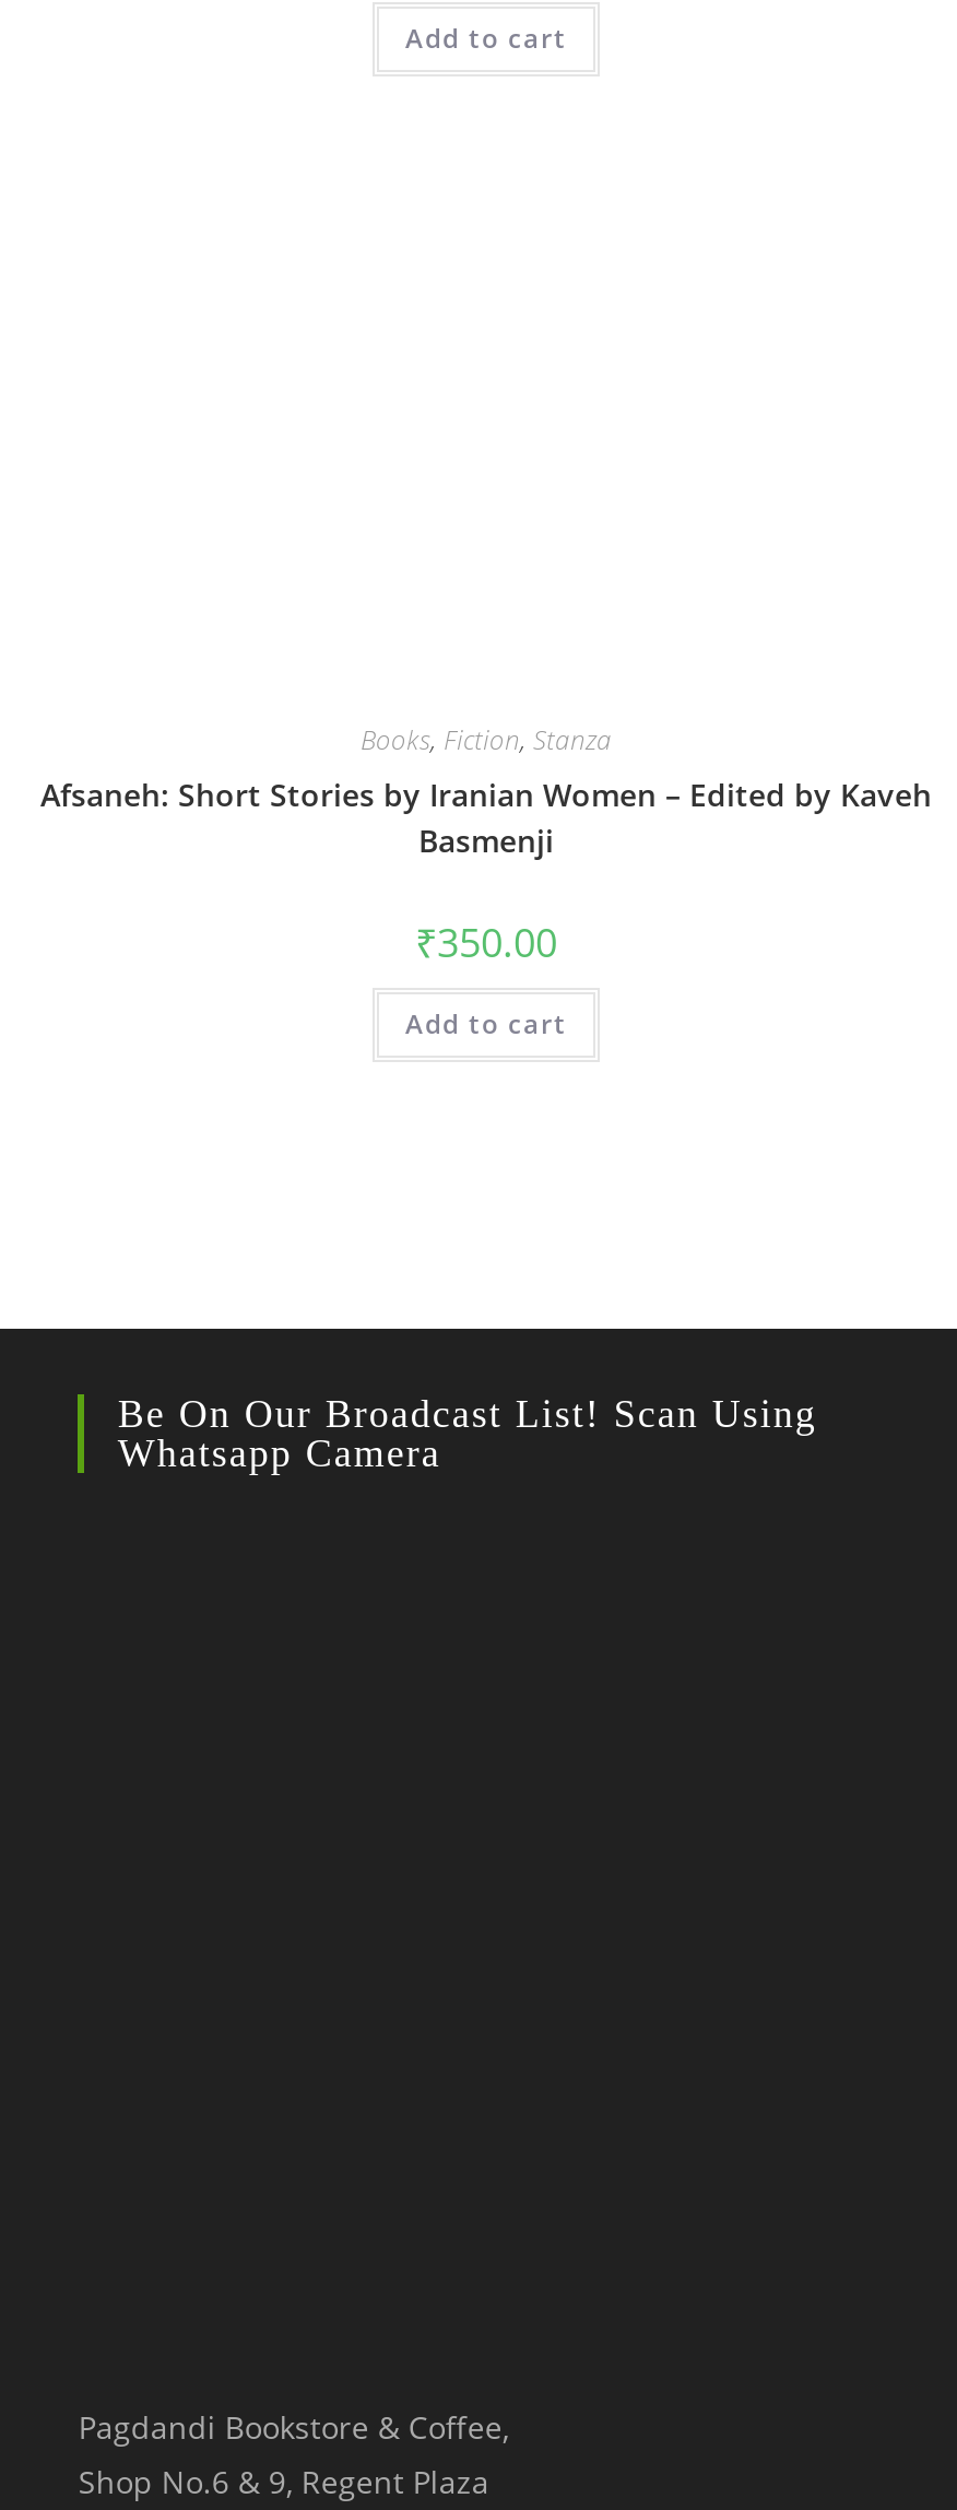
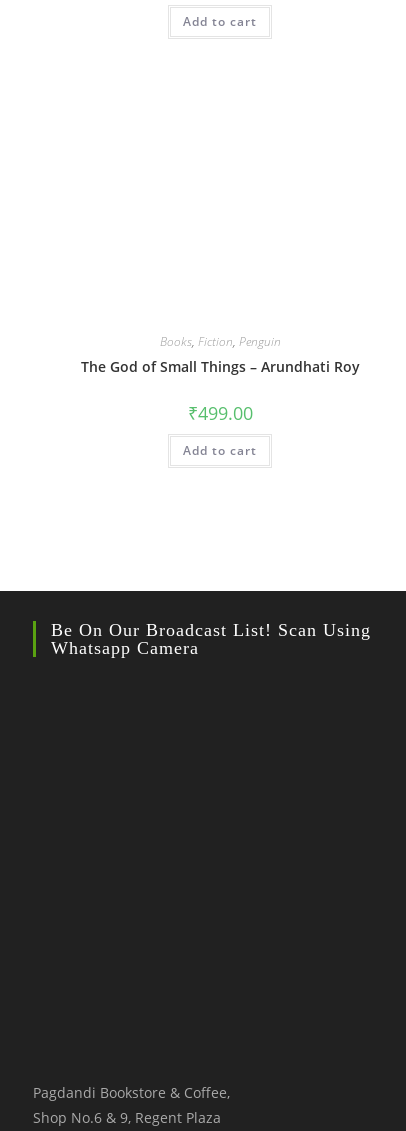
- Books, Fiction, Stanza
- Afsaneh: Short Stories by Iranian Women – Edited by Kaveh
- Basmenji
+ Books, Fiction, Penguin
+ The God of Small Things – Arundhati Roy

- ₹350.00
+ ₹499.00
